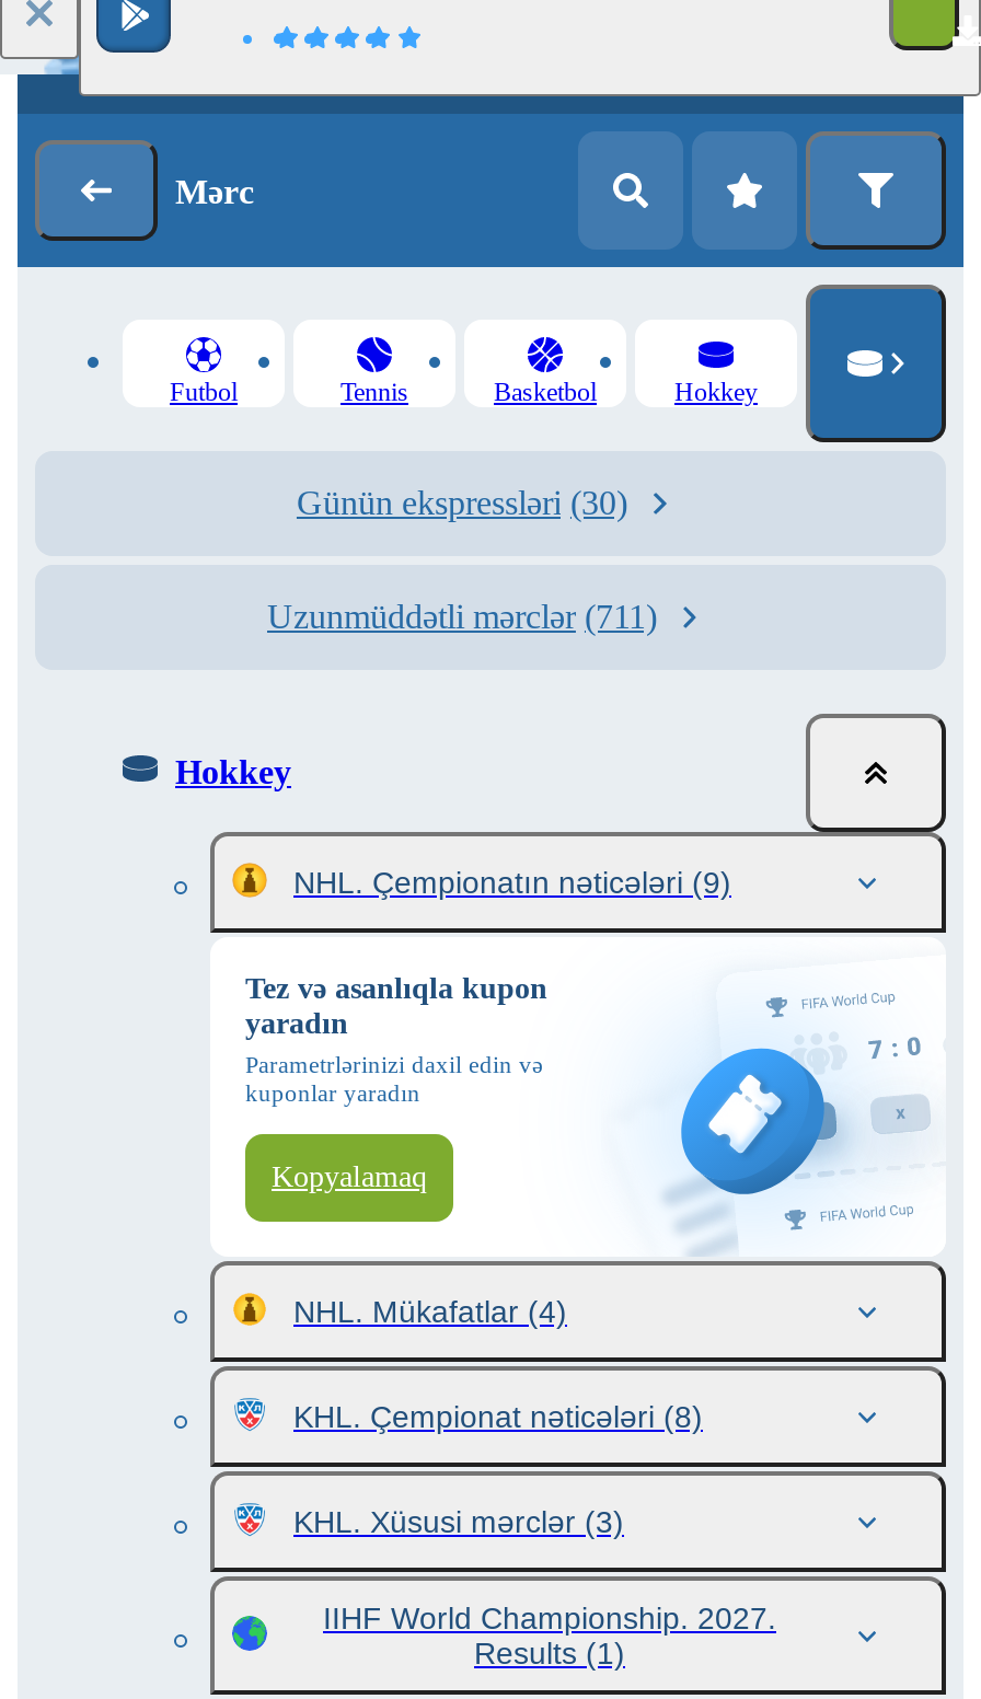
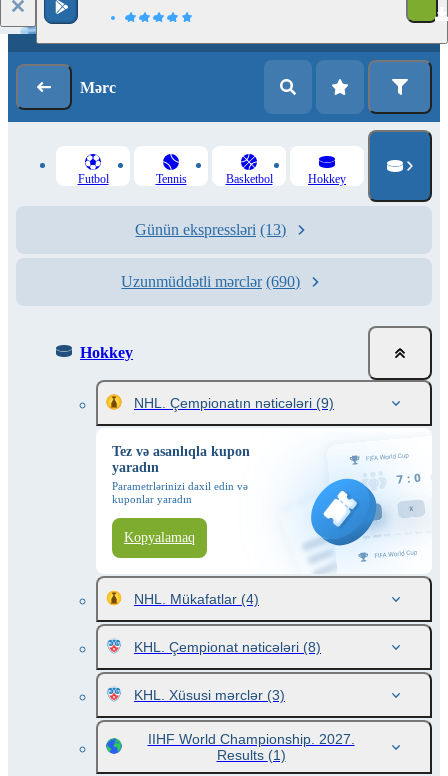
- Günün ekspressləri (30)
+ Günün ekspressləri (13)

- Uzunmüddətli mərclər (711)
+ Uzunmüddətli mərclər (690)
